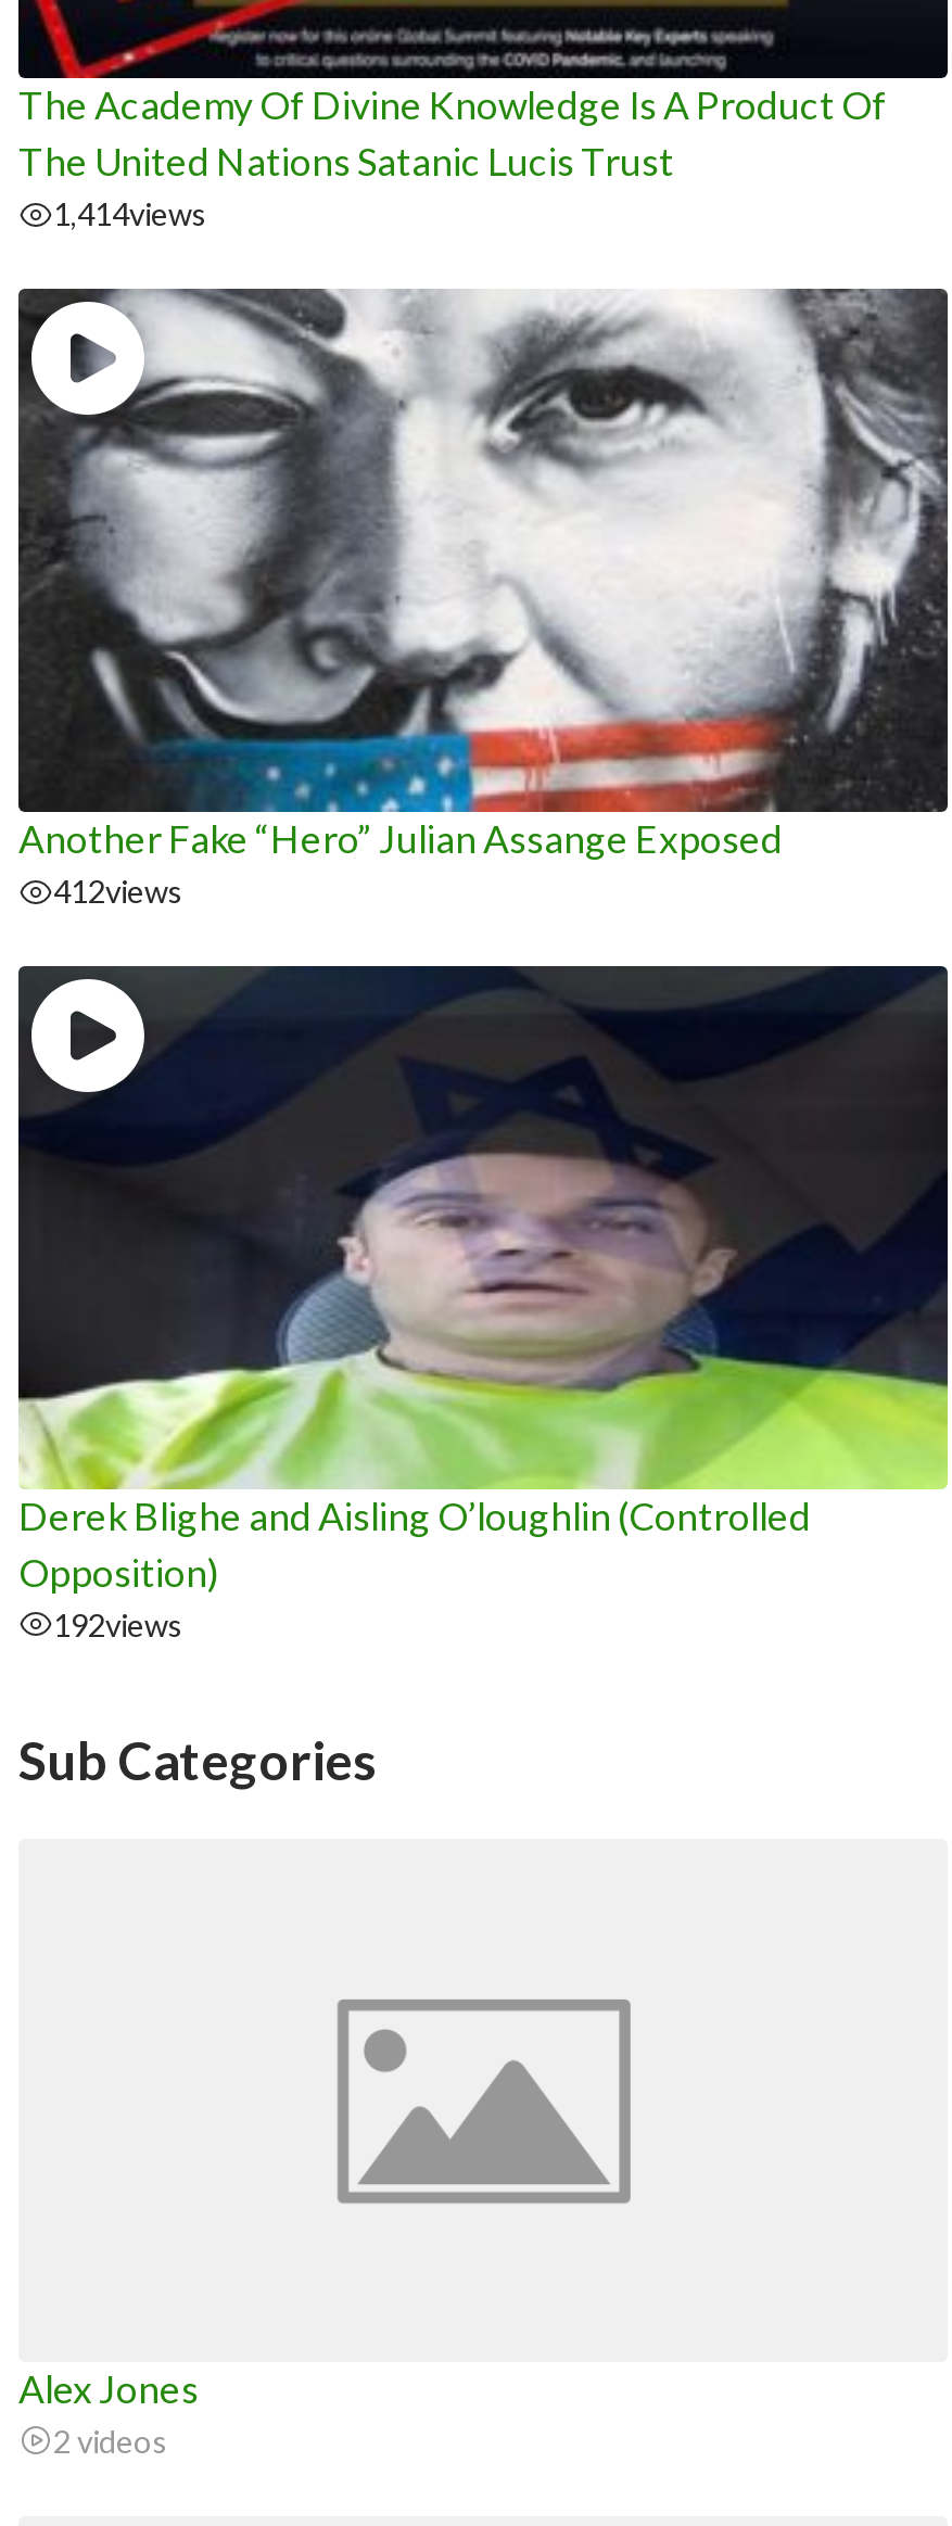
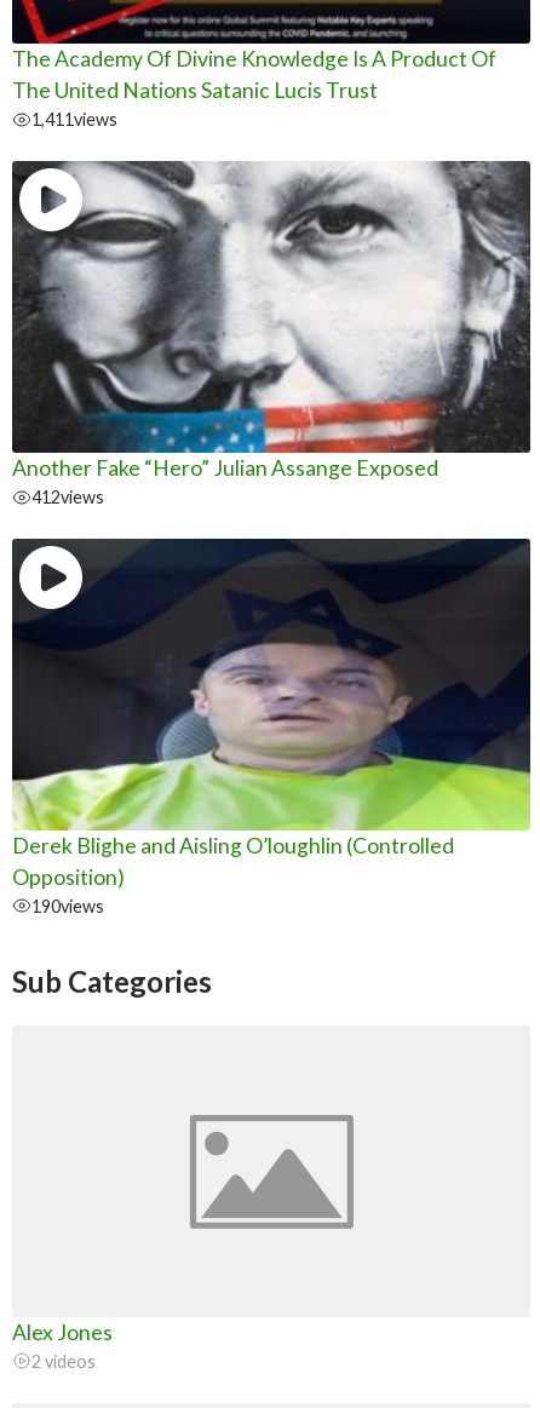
- 1,414views
+ 1,411views

- 192views
+ 190views
